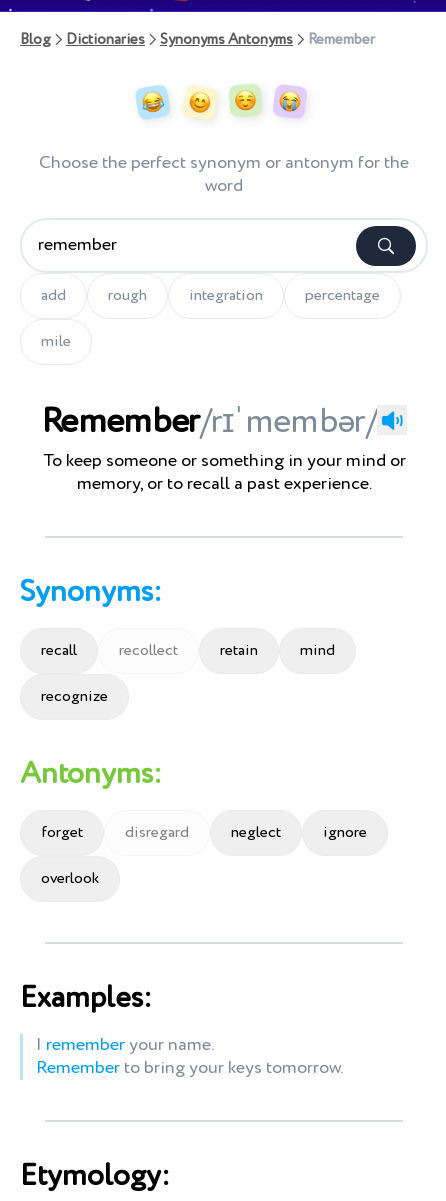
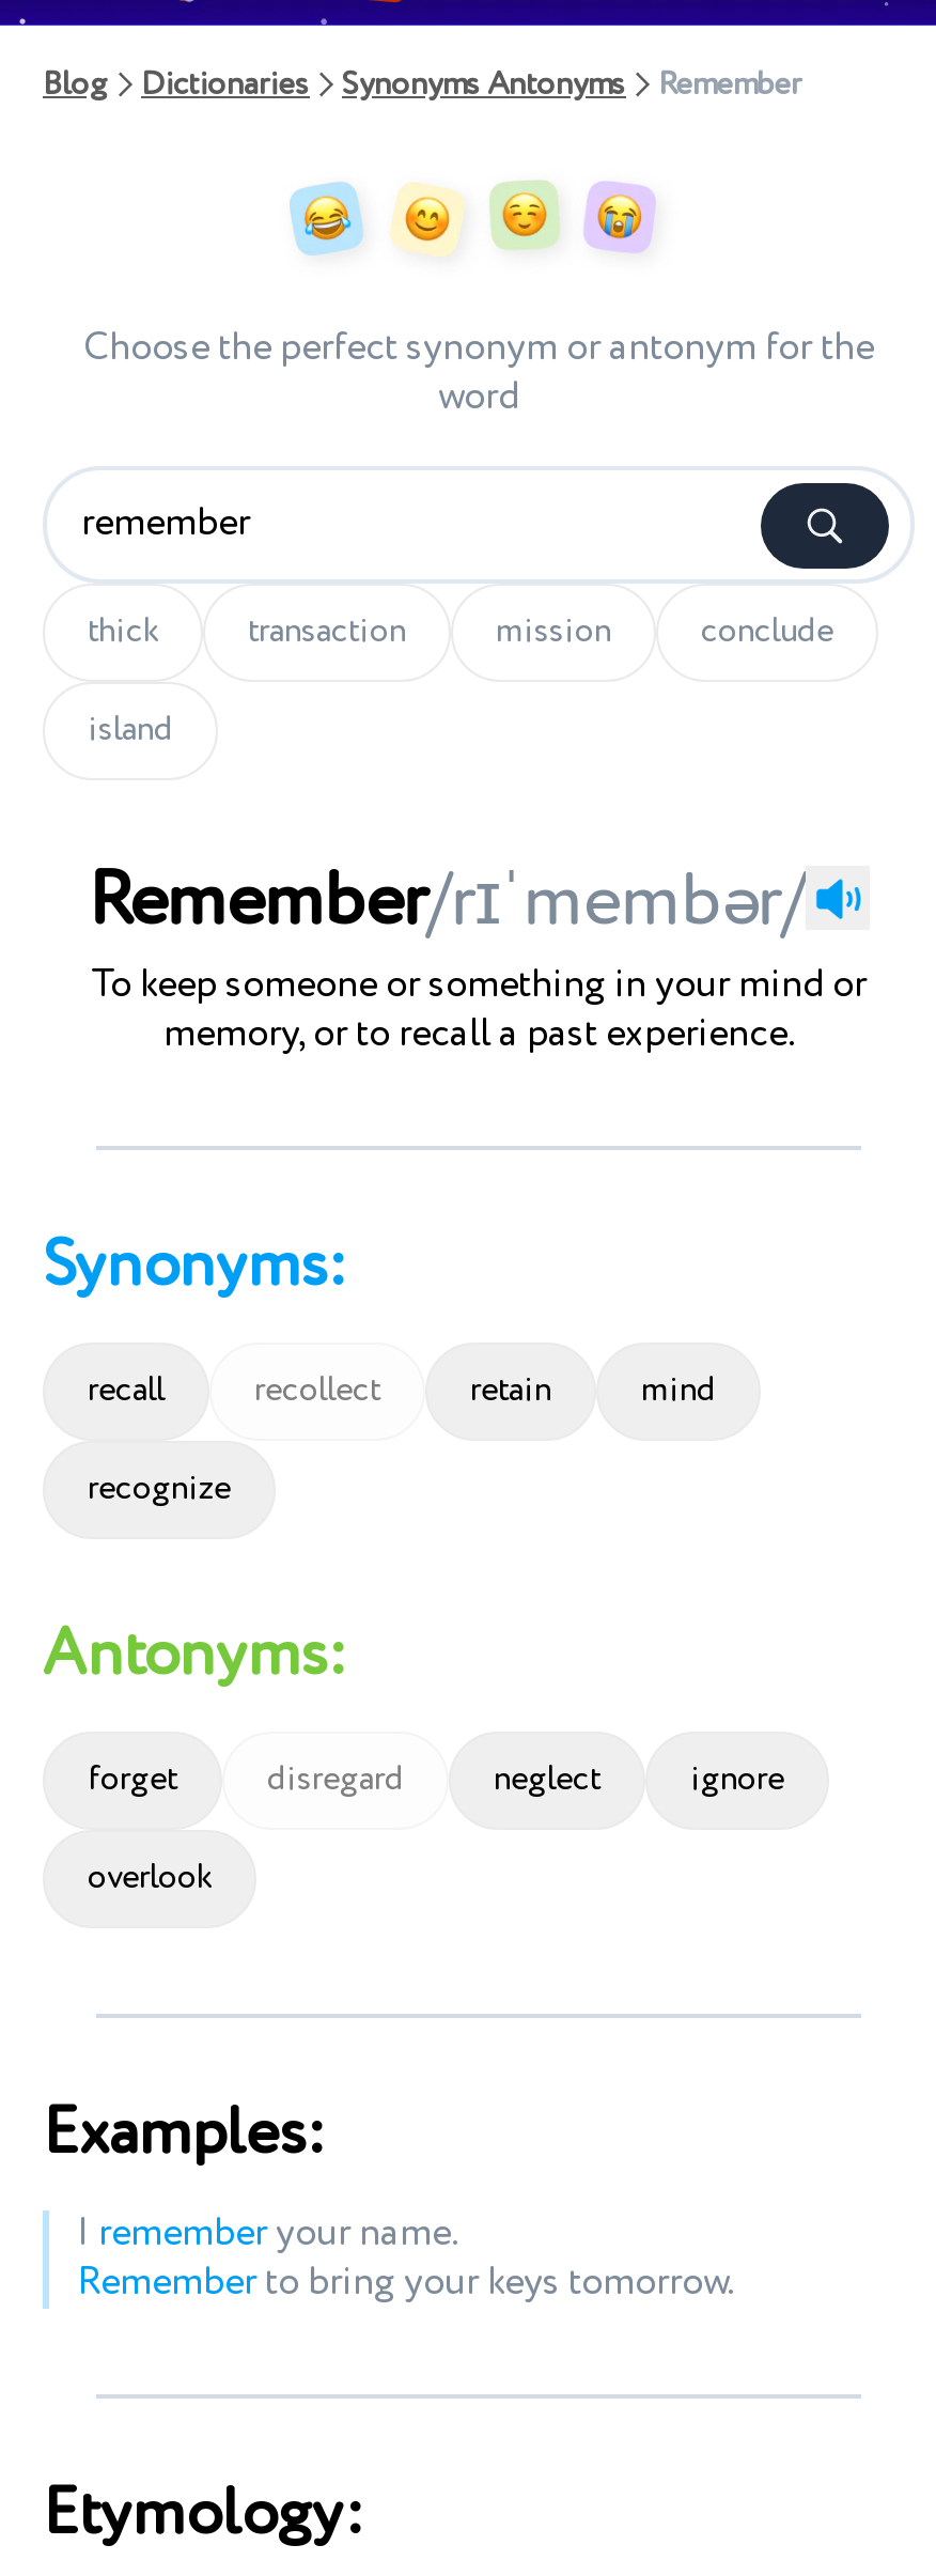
- add
- rough
- integration
- percentage
+ thick
+ transaction
+ mission
+ conclude

- mile
+ island
